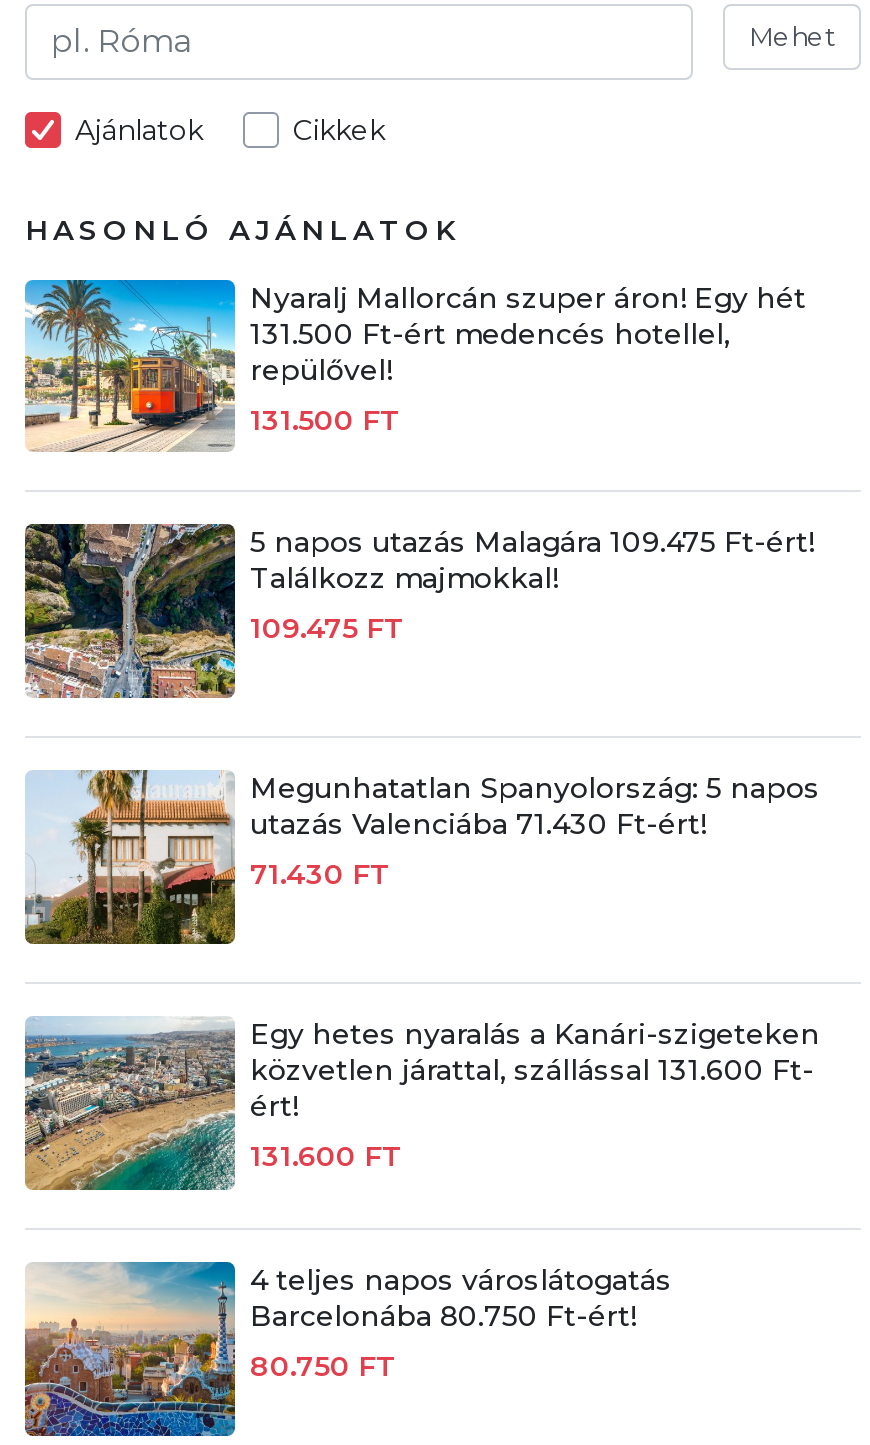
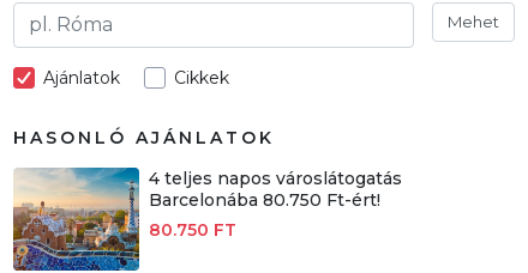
- [image]
- Nyaralj Mallorcán szuper áron! Egy hét
- 131.500 Ft-ért medencés hotellel,
- repülővel!
- 131.500 FT
- 5 napos utazás Malagára 109.475 Ft-ért!
- Találkozz majmokkal!
- 109.475 FT

- [image]

- [image]
- Megunhatatlan Spanyolország: 5 napos
- utazás Valenciába 71.430 Ft-ért!
- 71.430 FT

- [image]
- Egy hetes nyaralás a Kanári-szigeteken
- közvetlen járattal, szállással 131.600 Ft-
- ért!
- 131.600 FT
